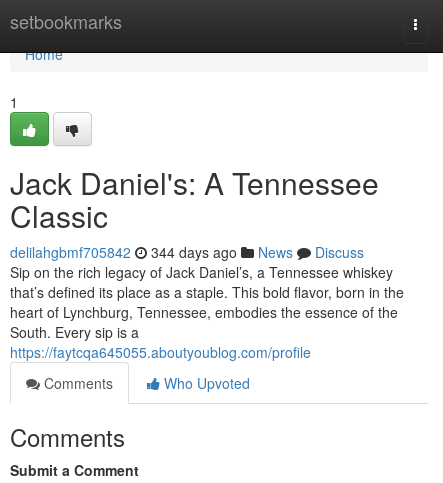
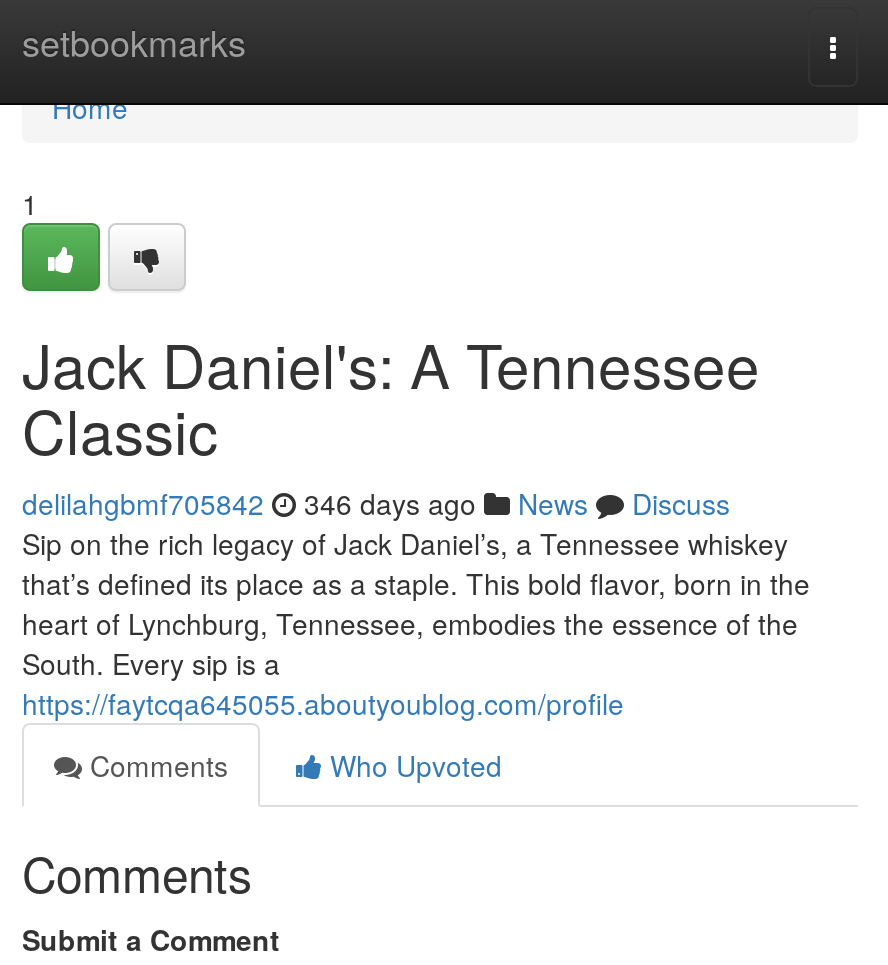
- delilahgbmf705842 344 days ago News Discuss
+ delilahgbmf705842 346 days ago News Discuss
